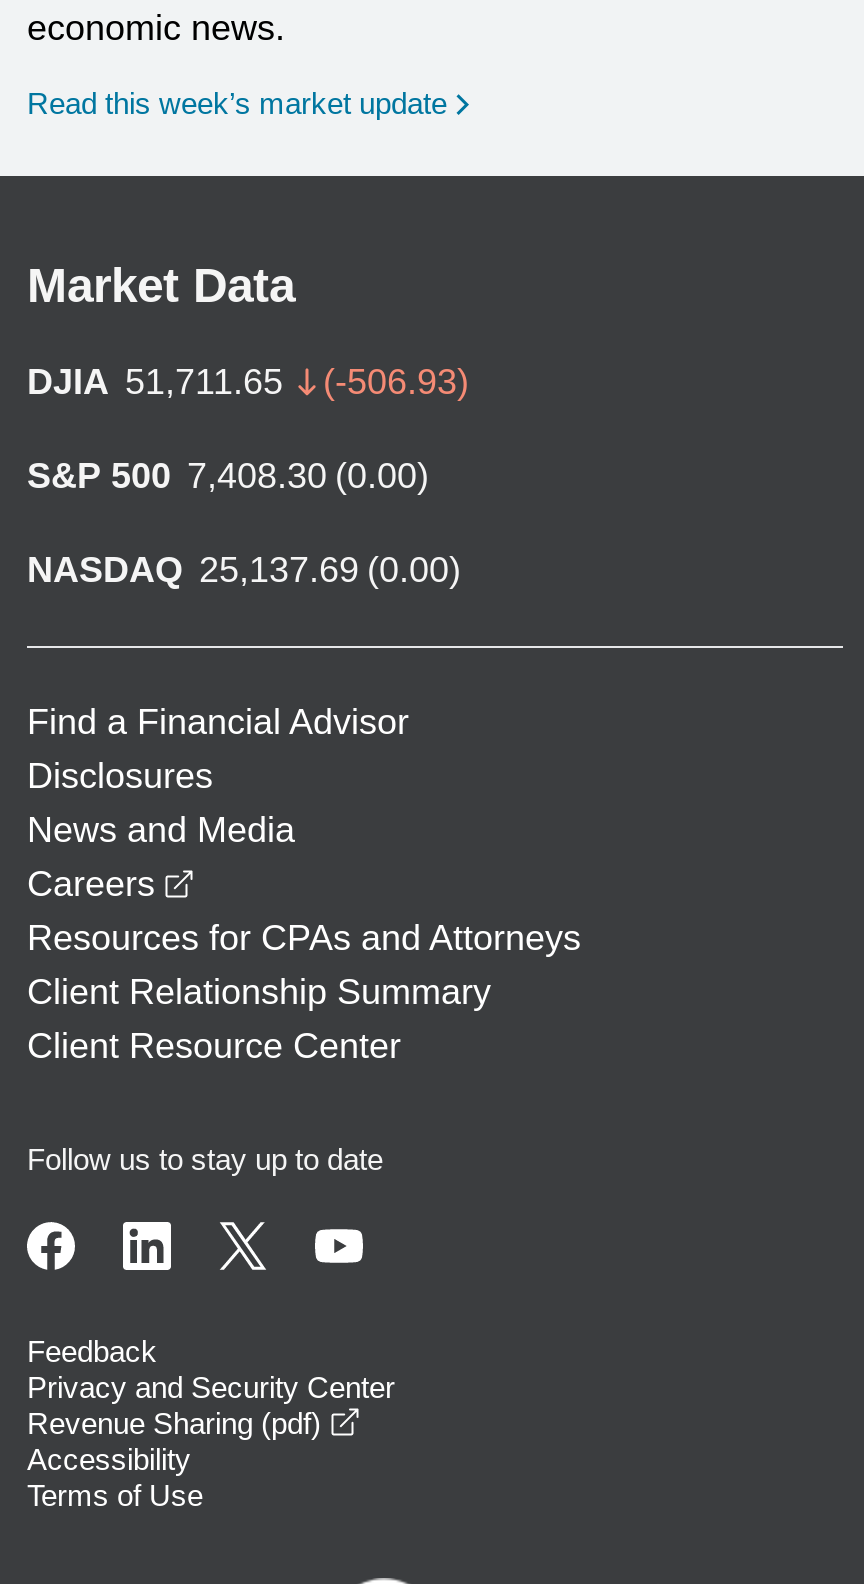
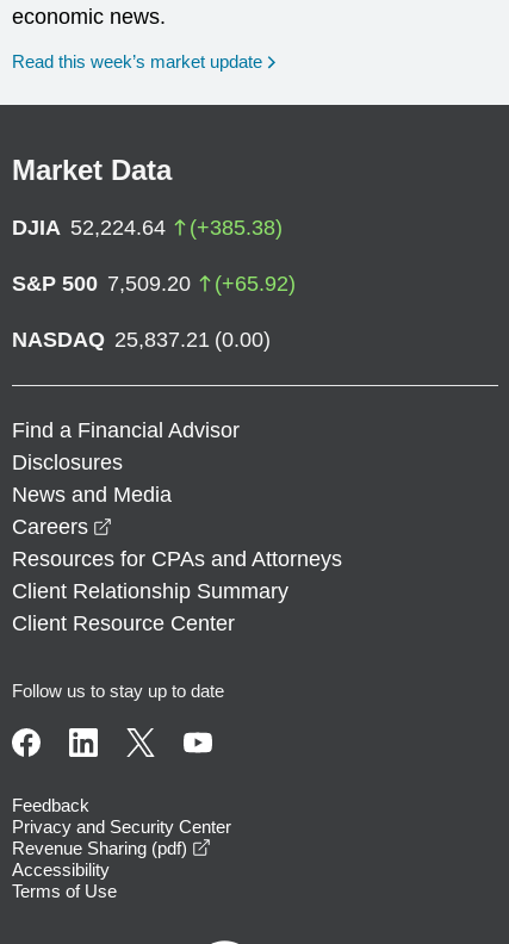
- DJIA 51,711.65
- (-506.93)
+ DJIA 52,224.64
+ (+385.38)

- S&P 500 7,408.30 (0.00)
+ S&P 500 7,509.20
+ (+65.92)

- NASDAQ 25,137.69 (0.00)
+ NASDAQ 25,837.21 (0.00)
